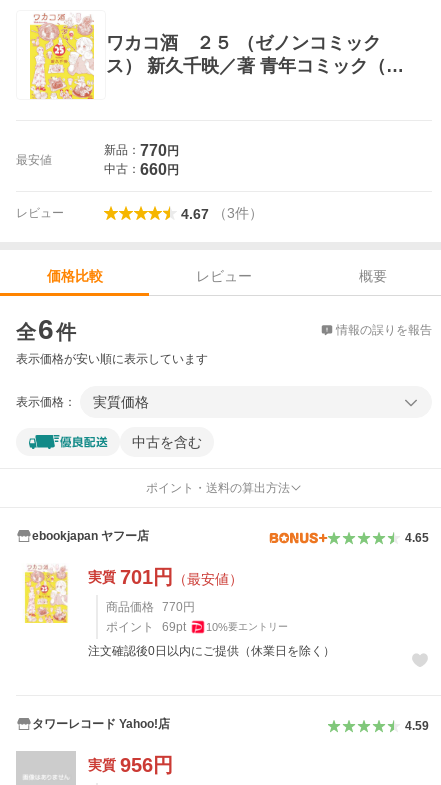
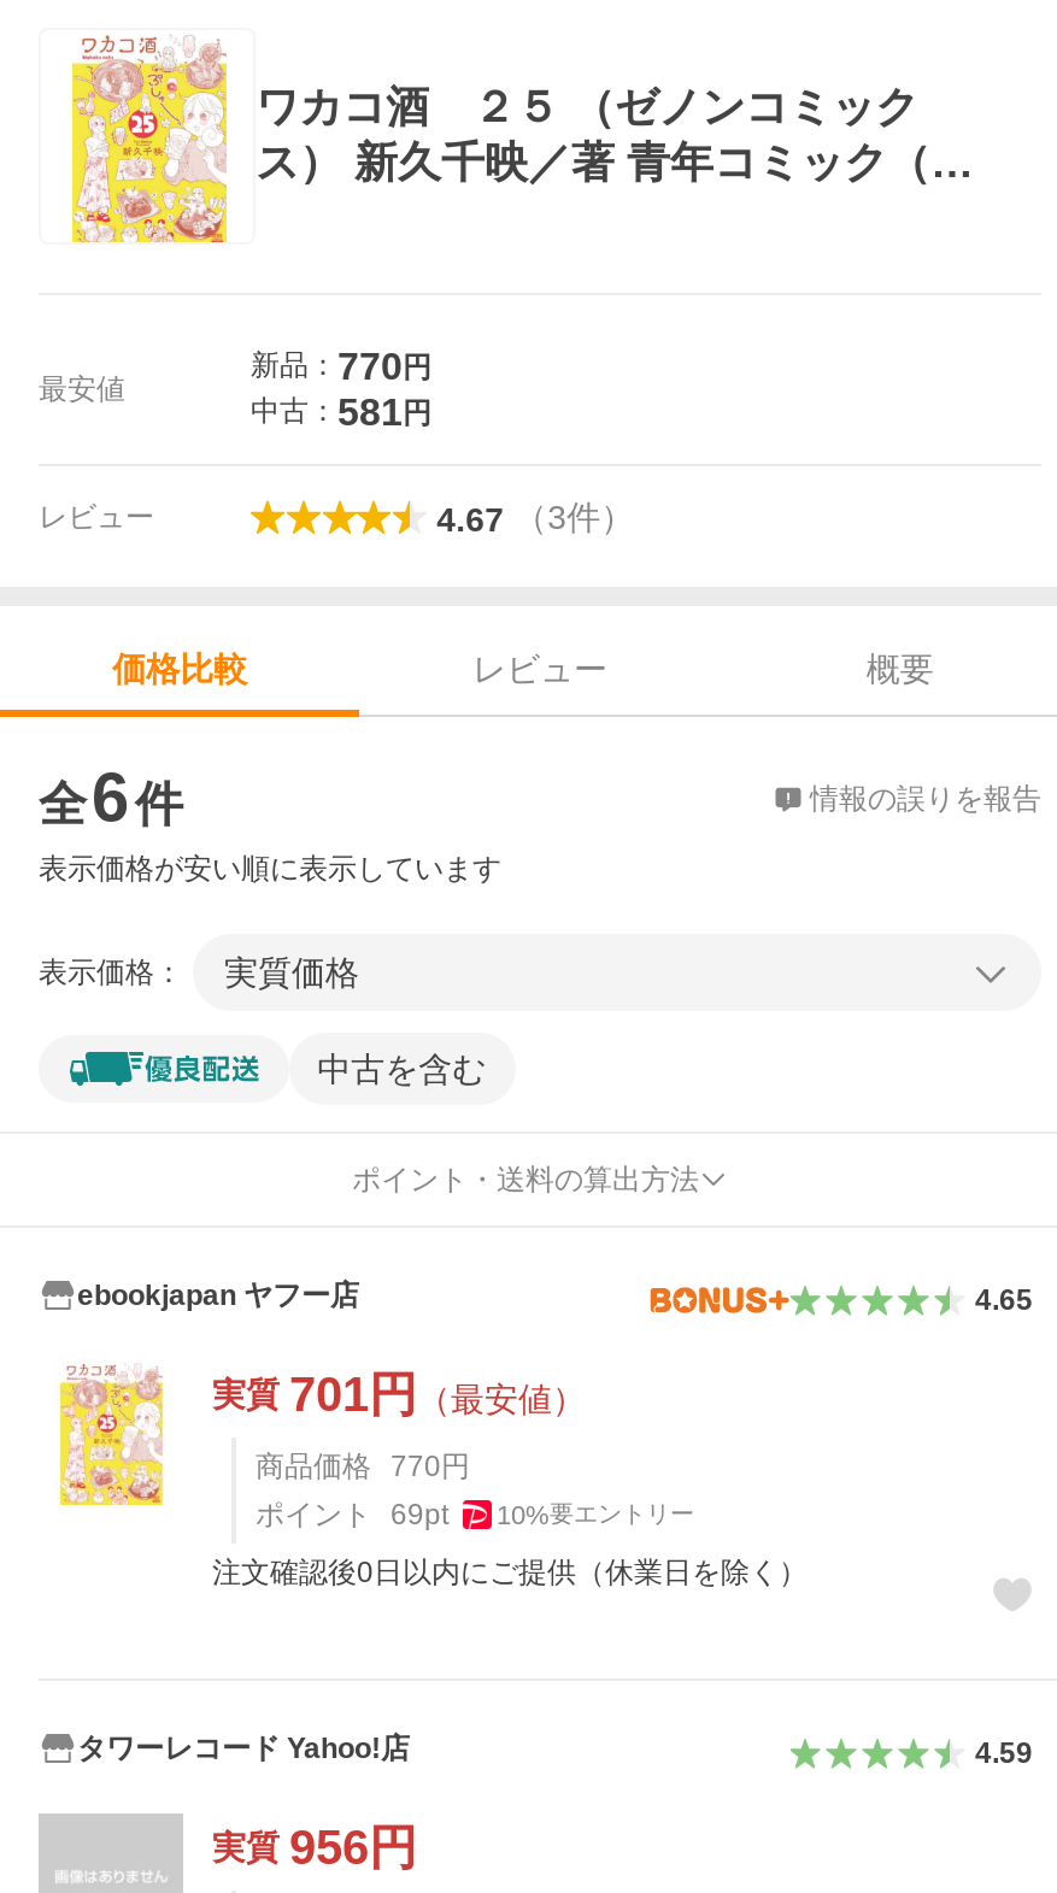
- 中古：660円
+ 中古：581円
